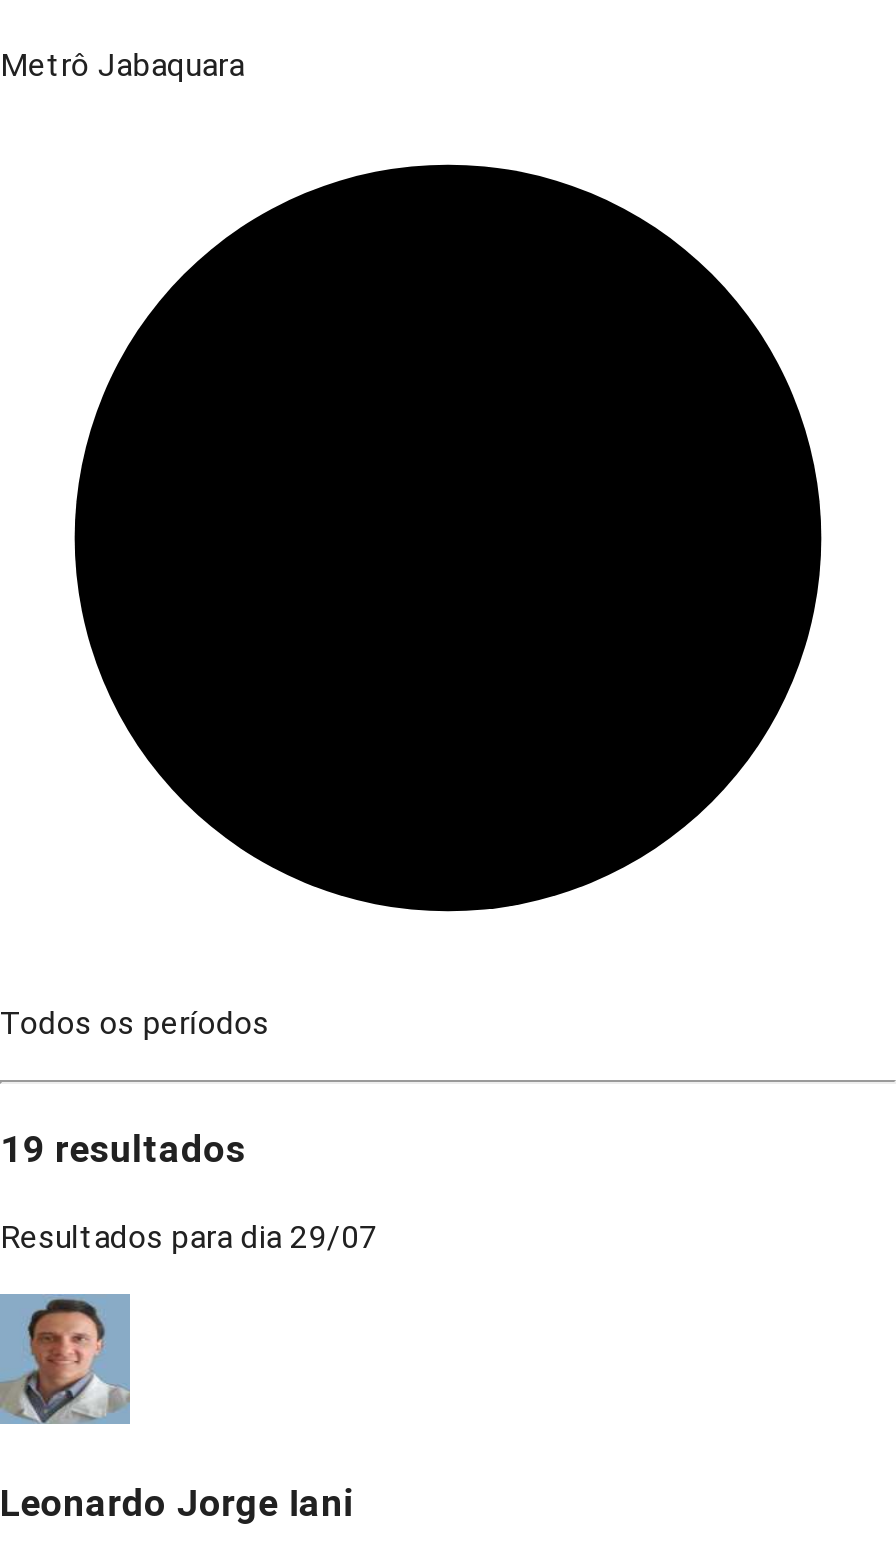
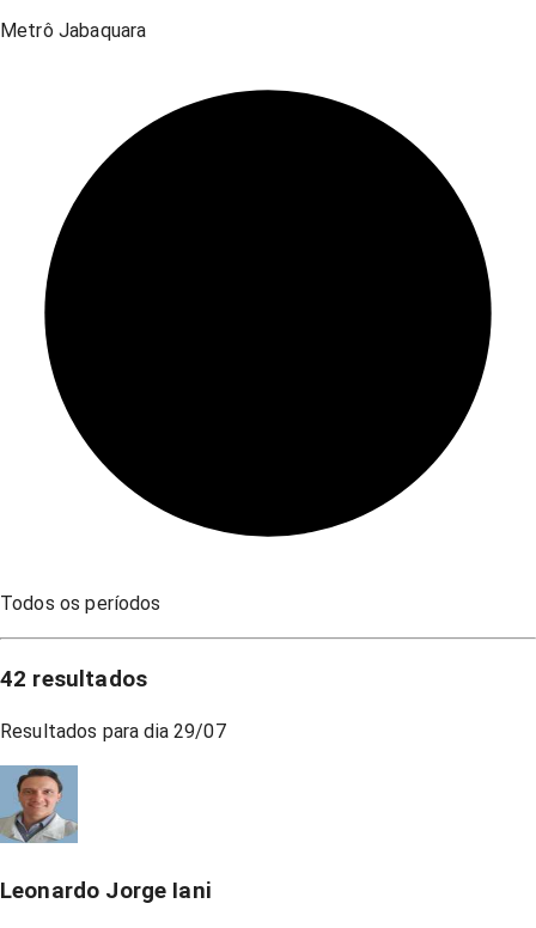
- 19 resultados
+ 42 resultados
